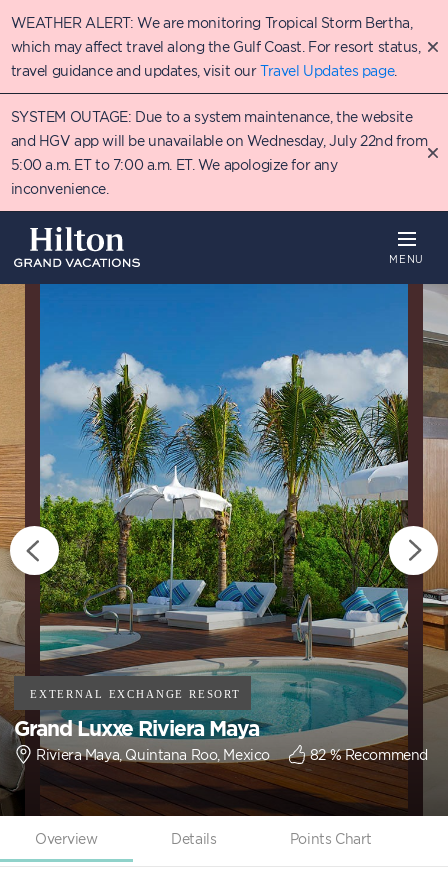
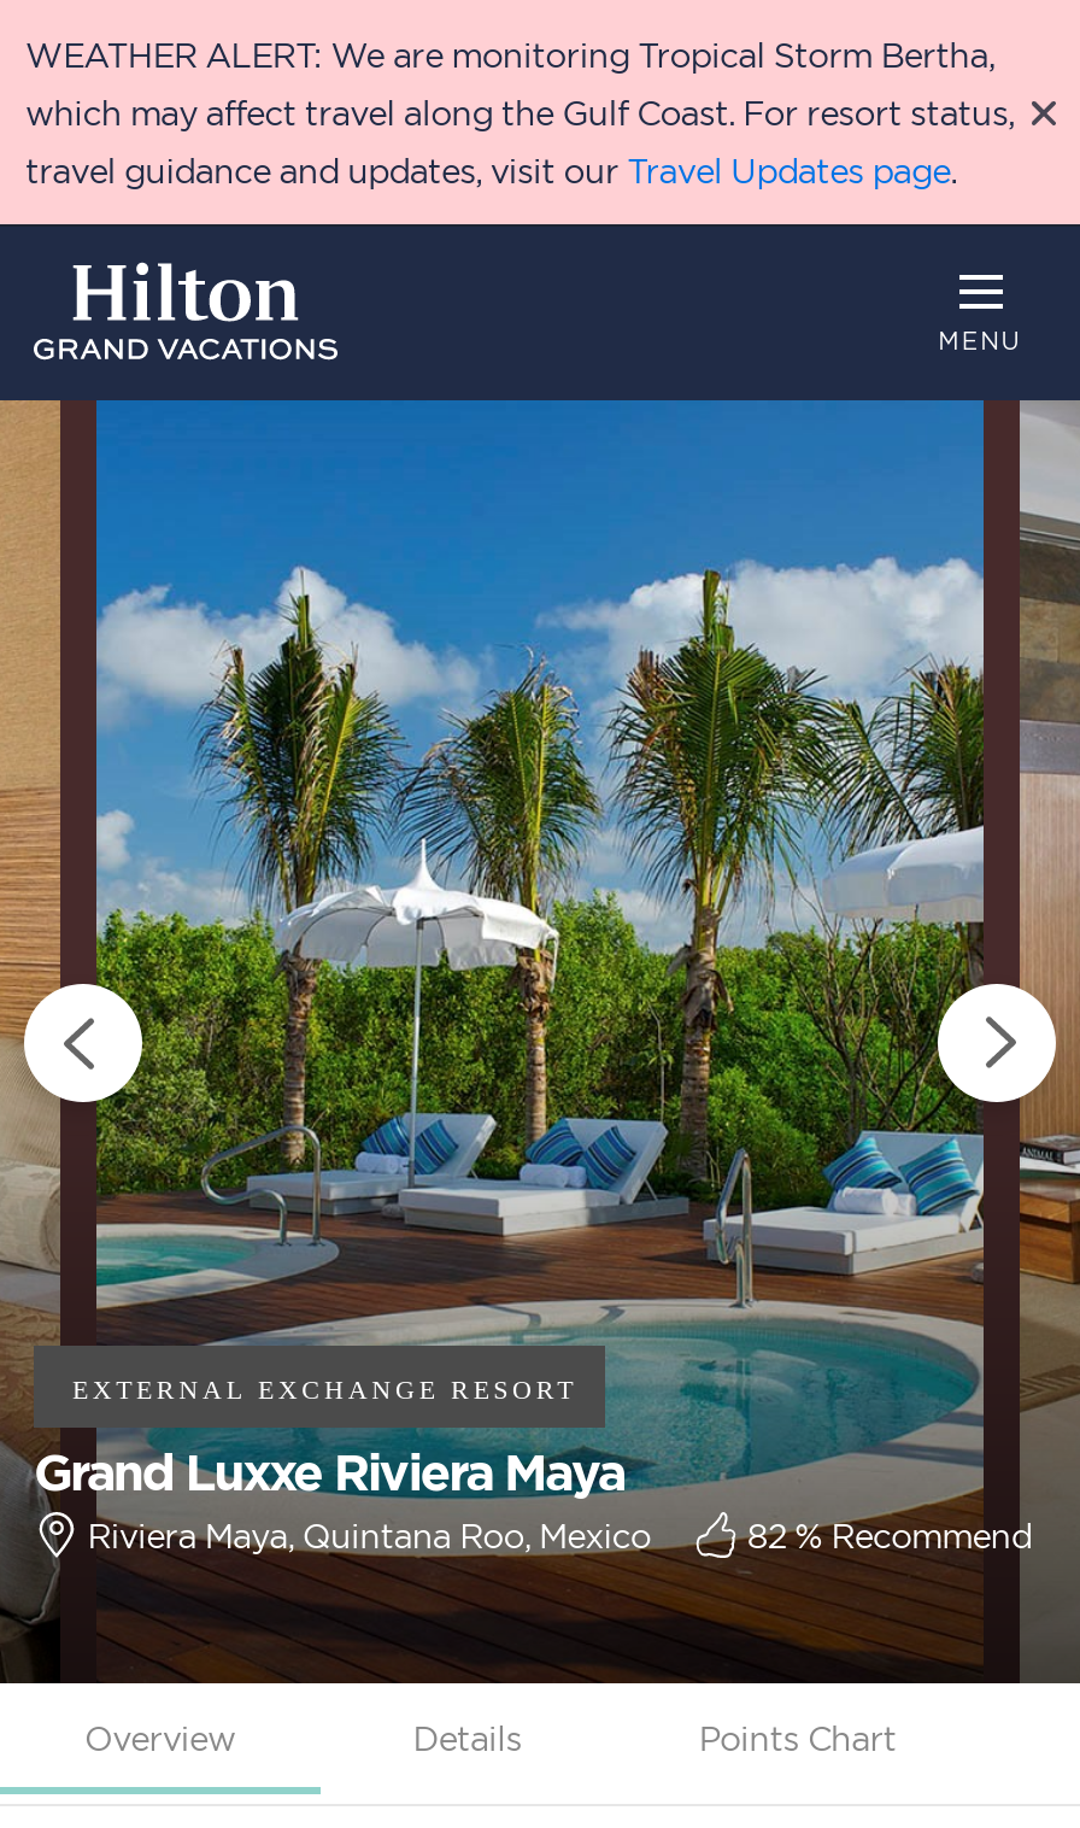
- SYSTEM OUTAGE: Due to a system maintenance, the website
- and HGV app will be unavailable on Wednesday, July 22nd from
- 5:00 a.m. ET to 7:00 a.m. ET. We apologize for any
- inconvenience.
